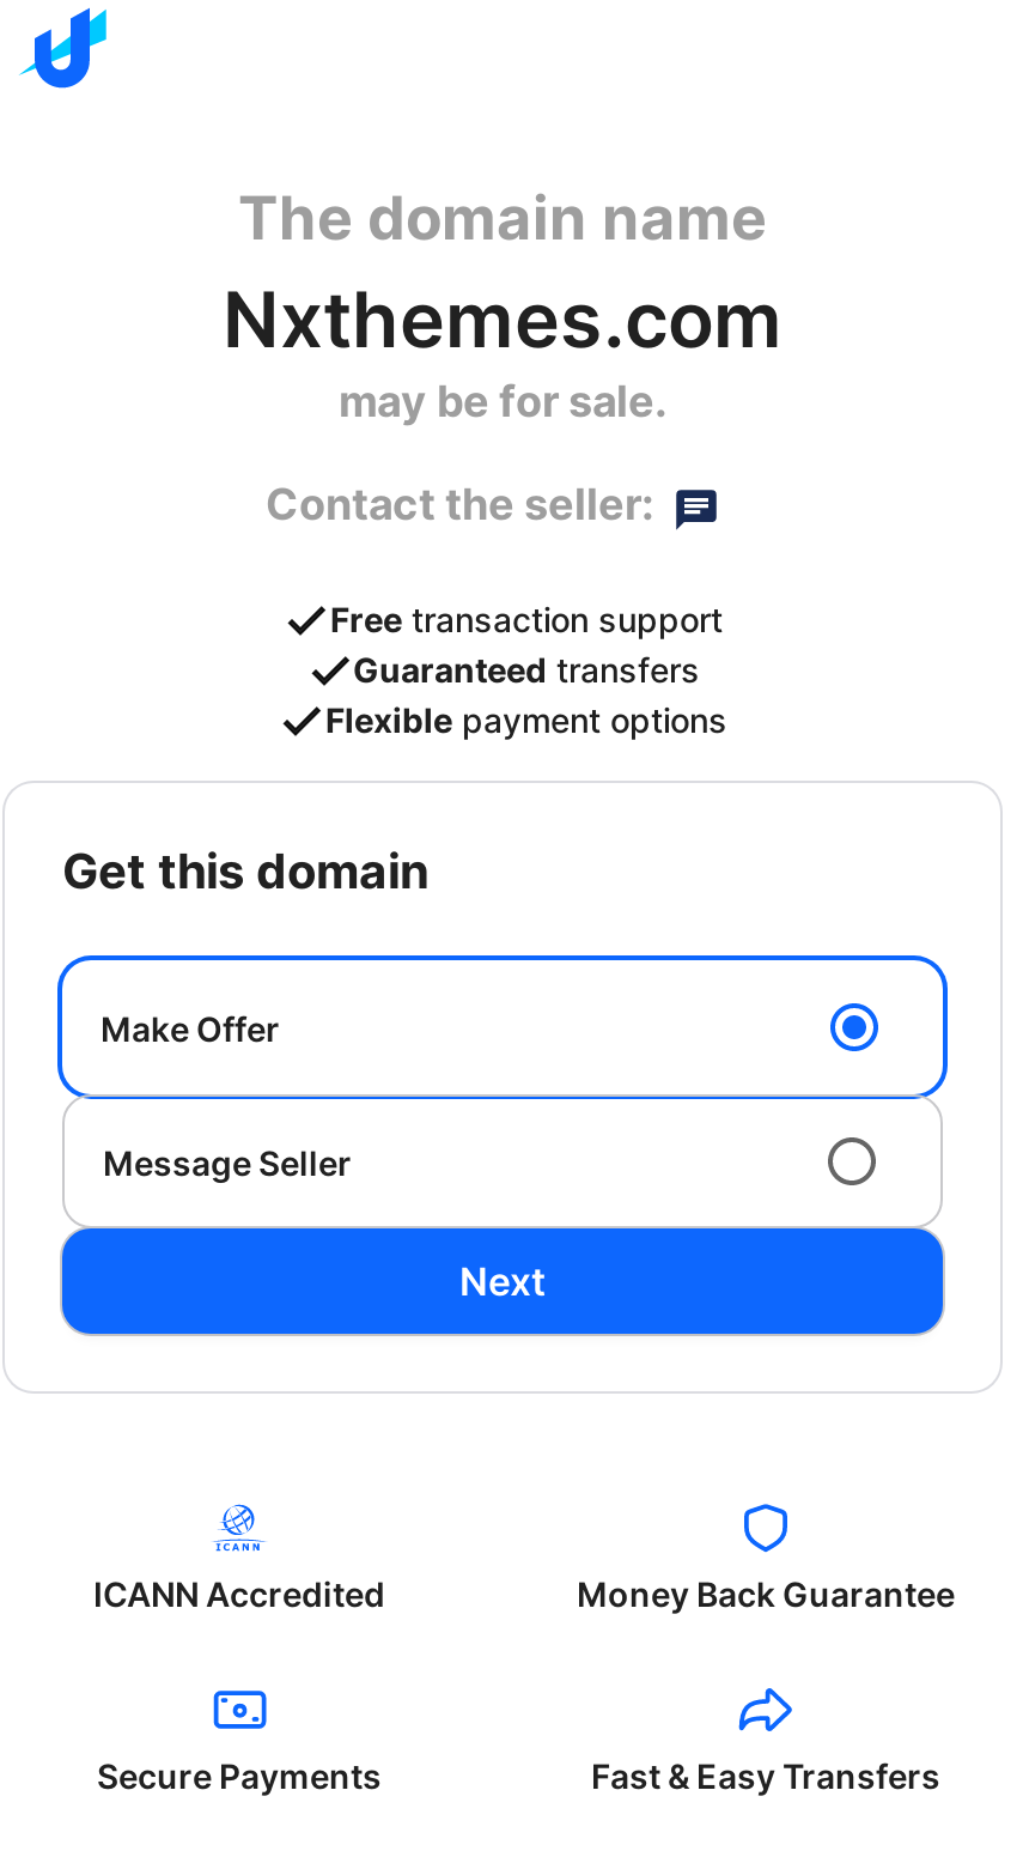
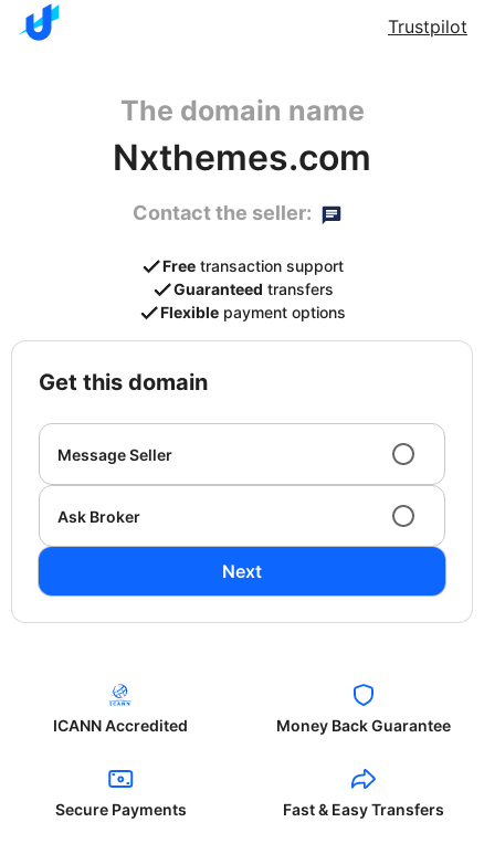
+ Trustpilot

- may be for sale.

- [image]
- Make Offer

moved up: Message Seller

+ Ask Broker
